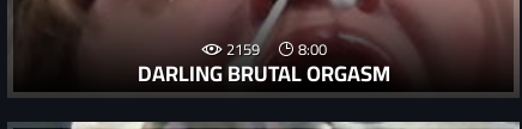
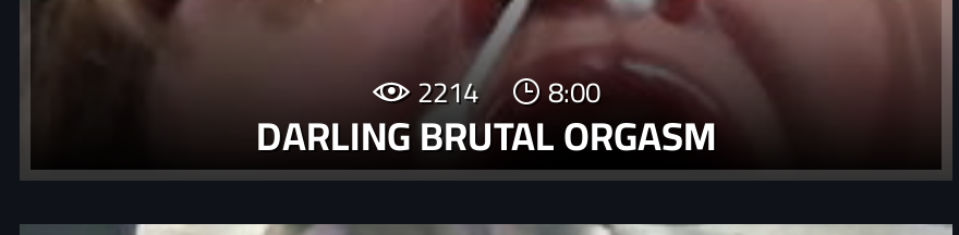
- 2159 8:00
+ 2214 8:00
